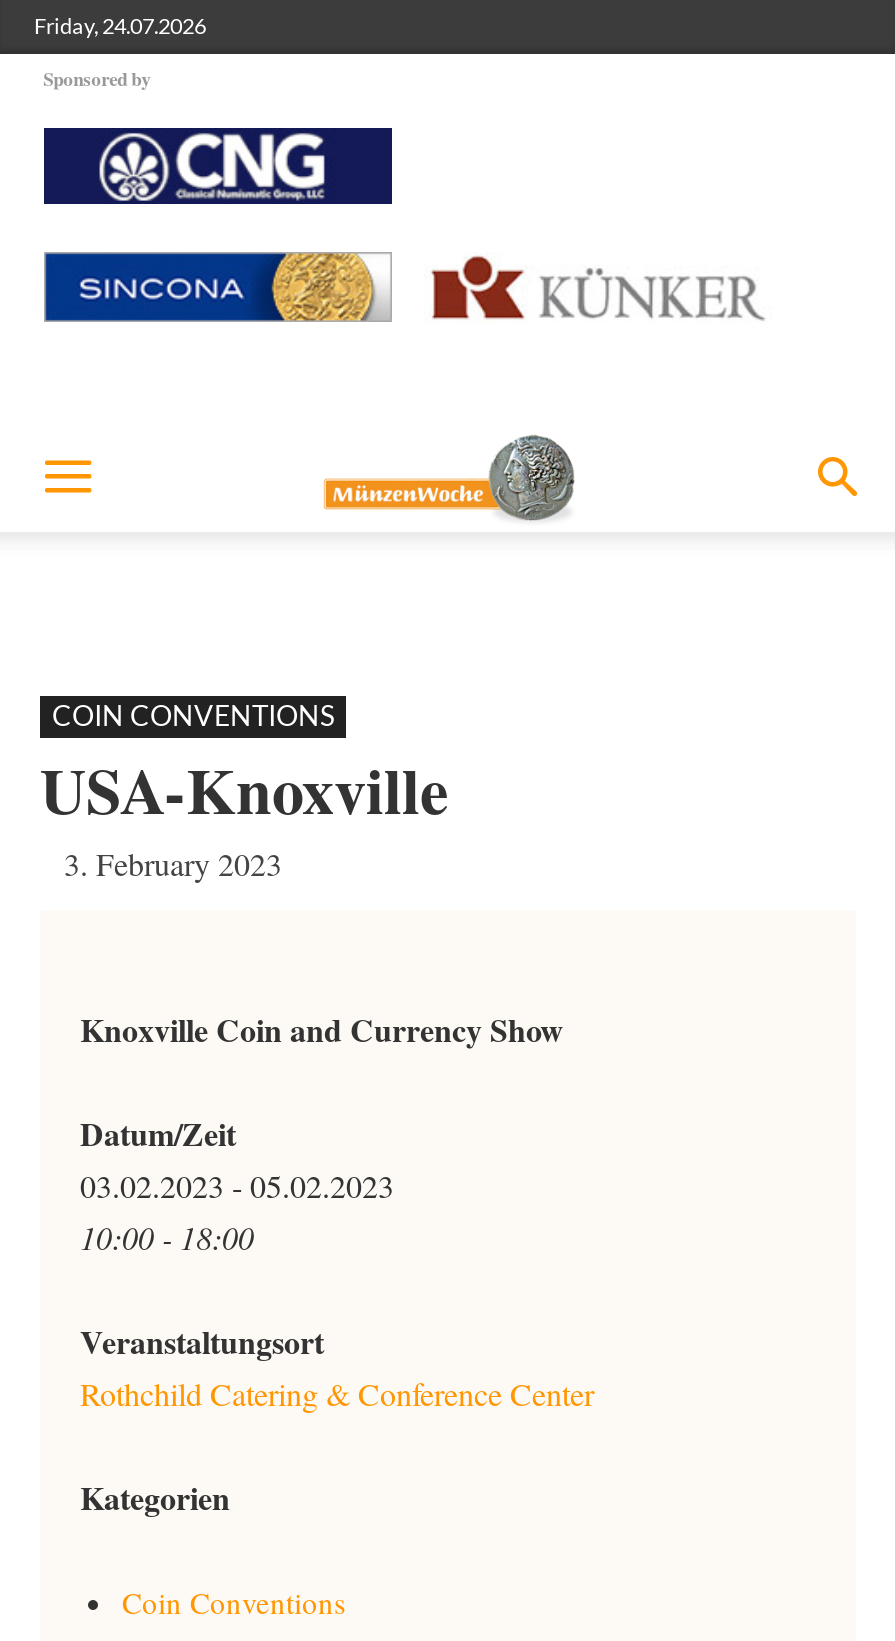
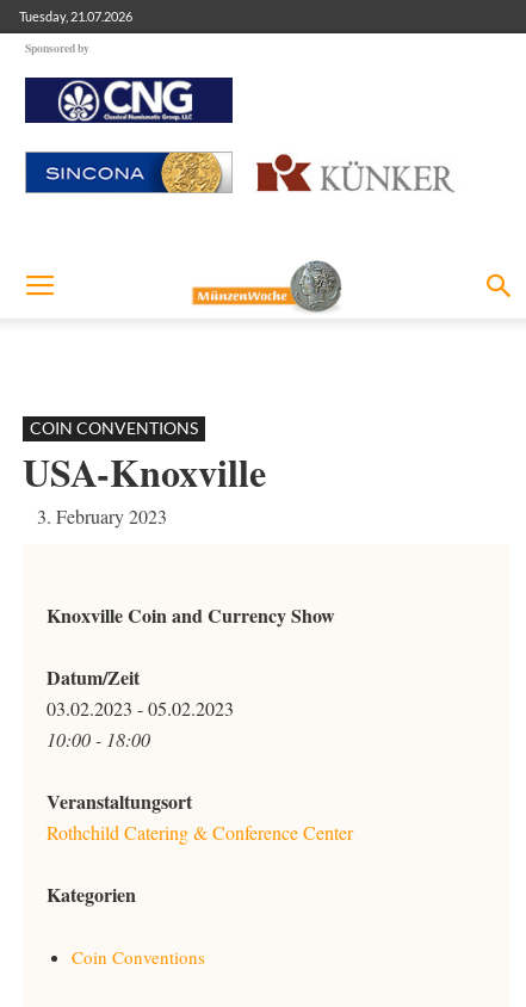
- Friday, 24.07.2026
+ Tuesday, 21.07.2026
